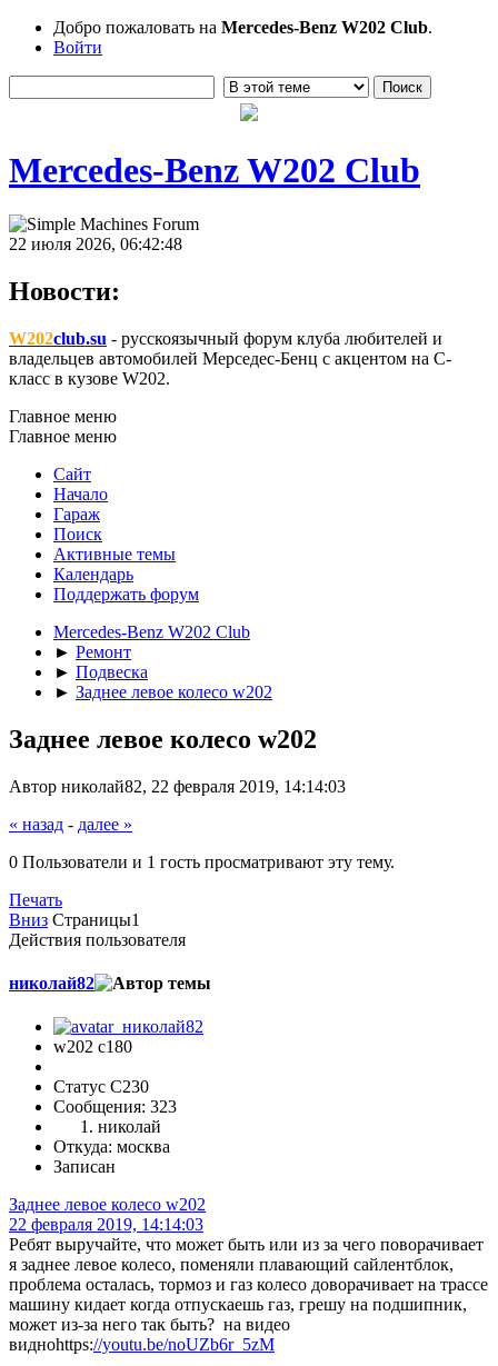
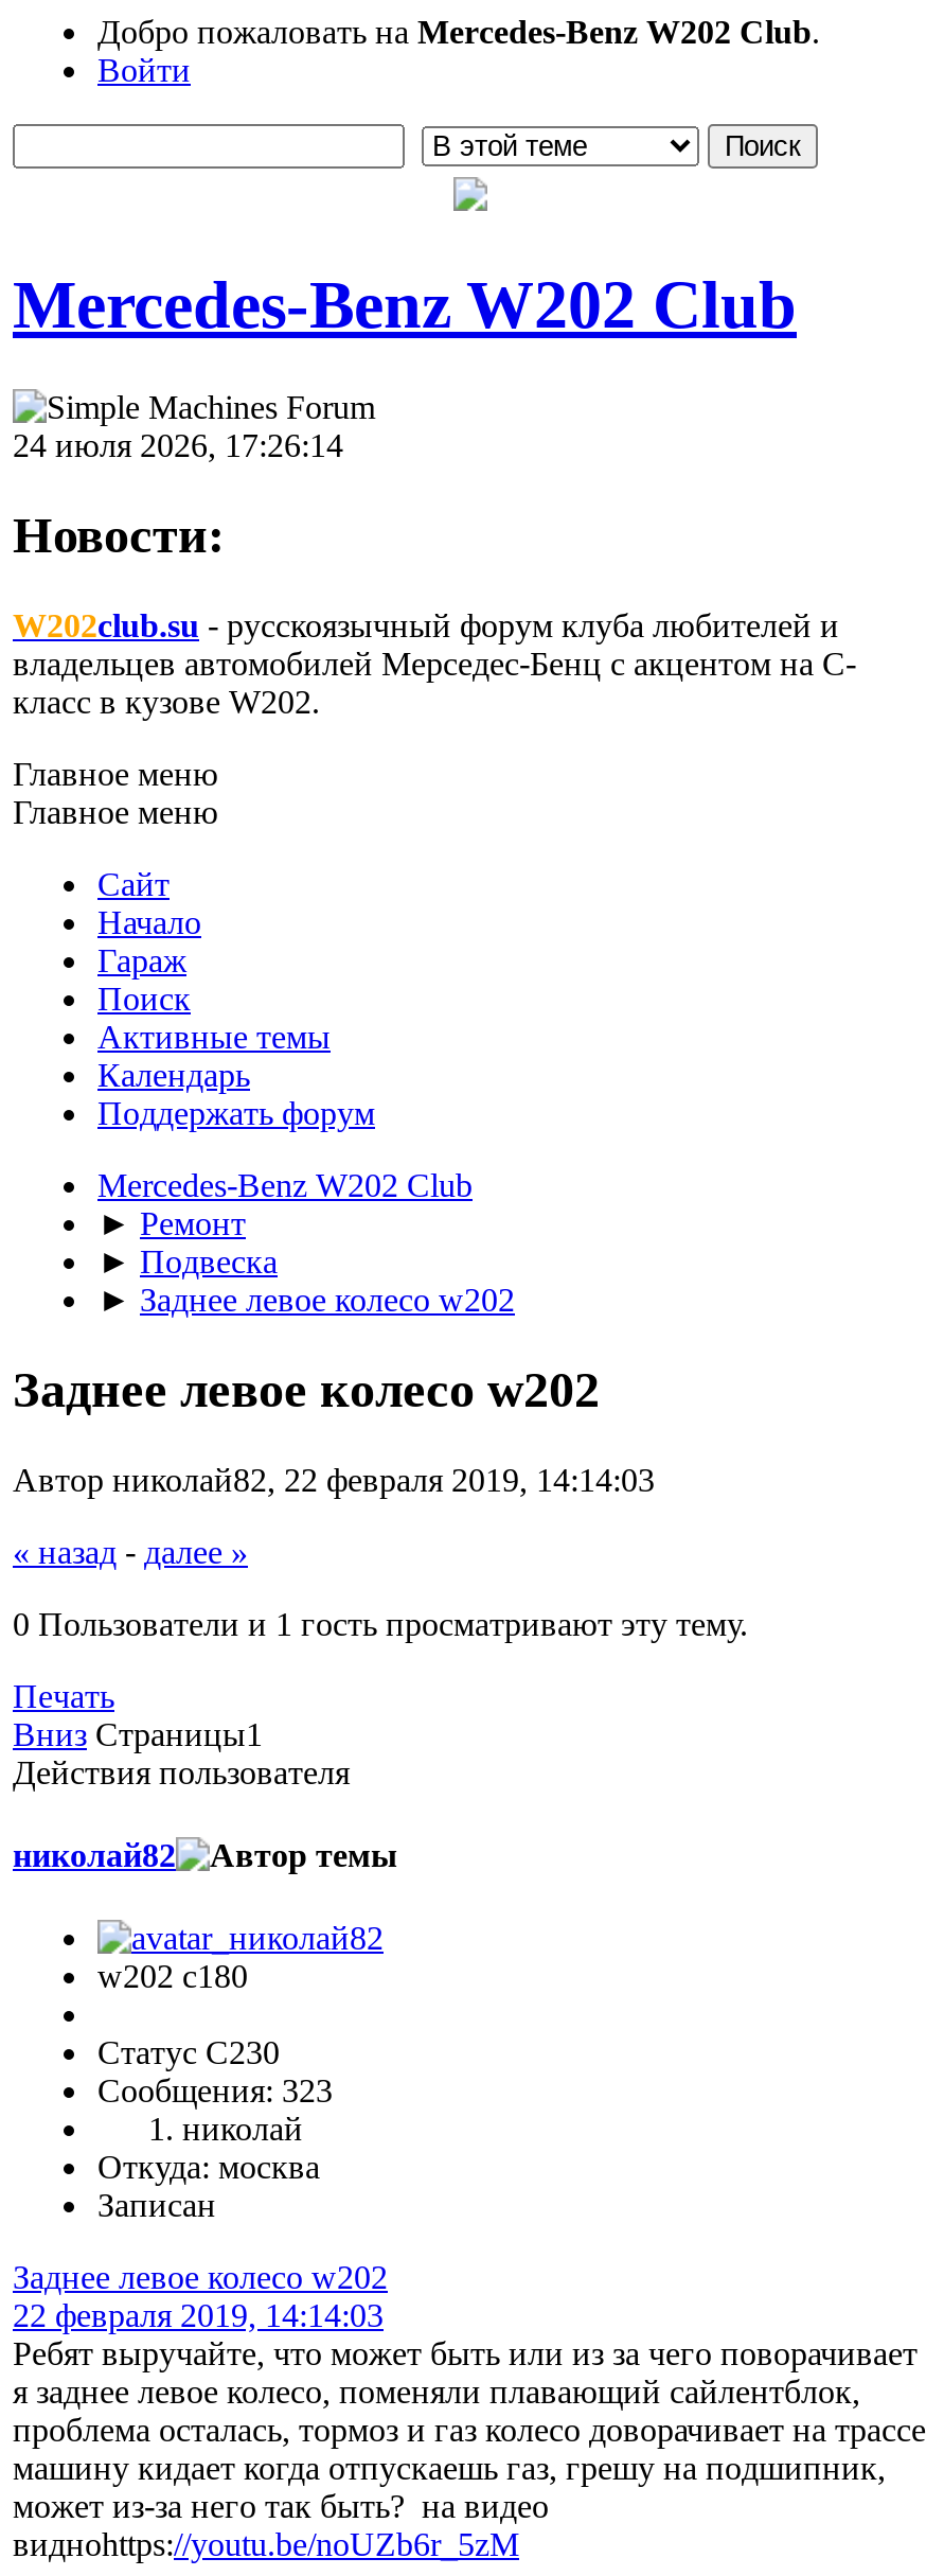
- 22 июля 2026, 06:42:48
+ 24 июля 2026, 17:26:14
